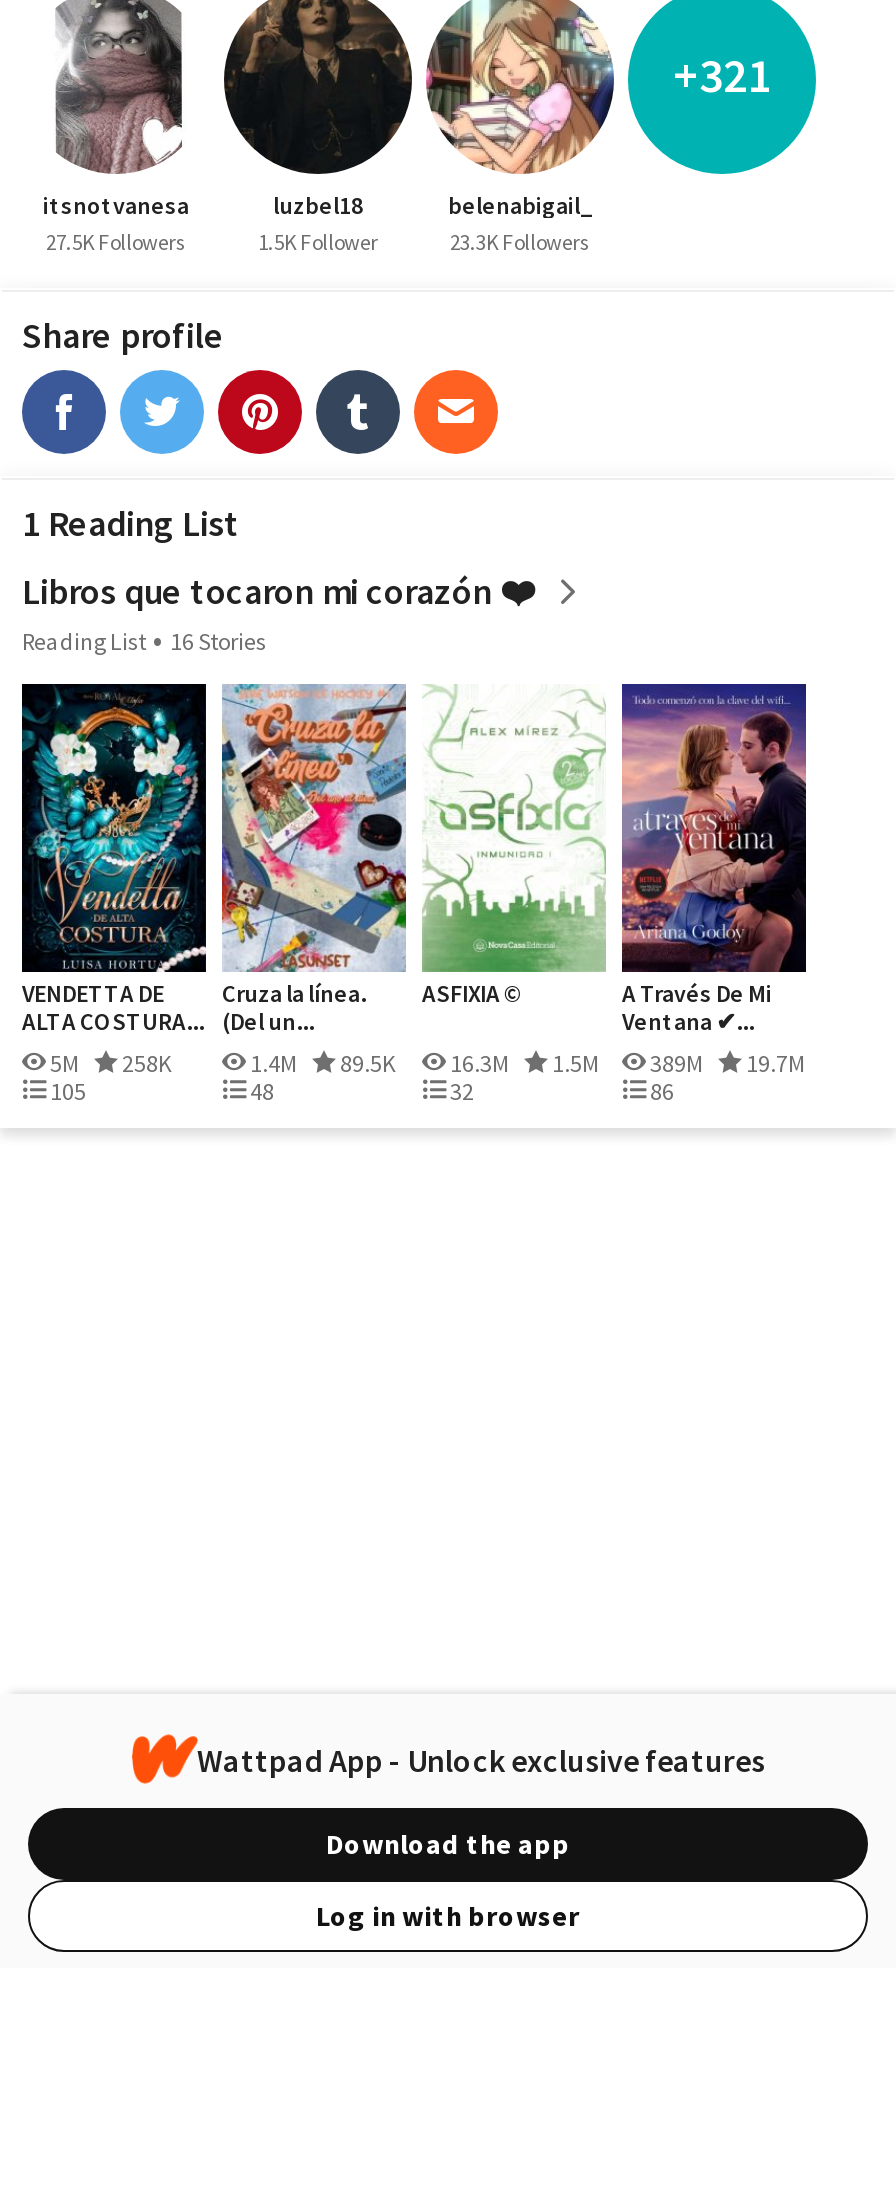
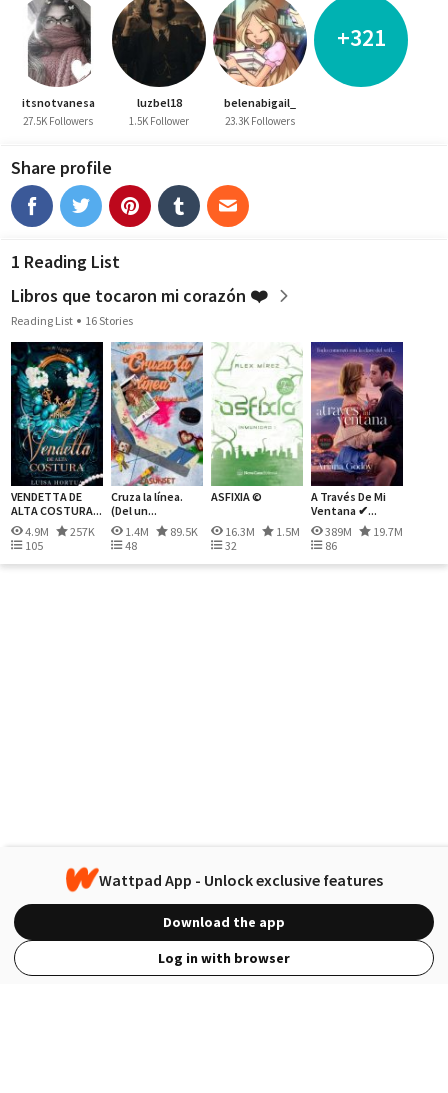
- 5M
- 258K
+ 4.9M
+ 257K
